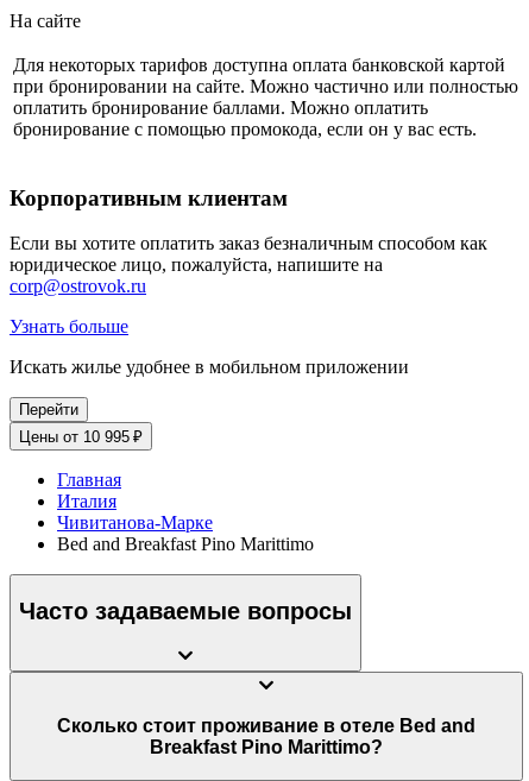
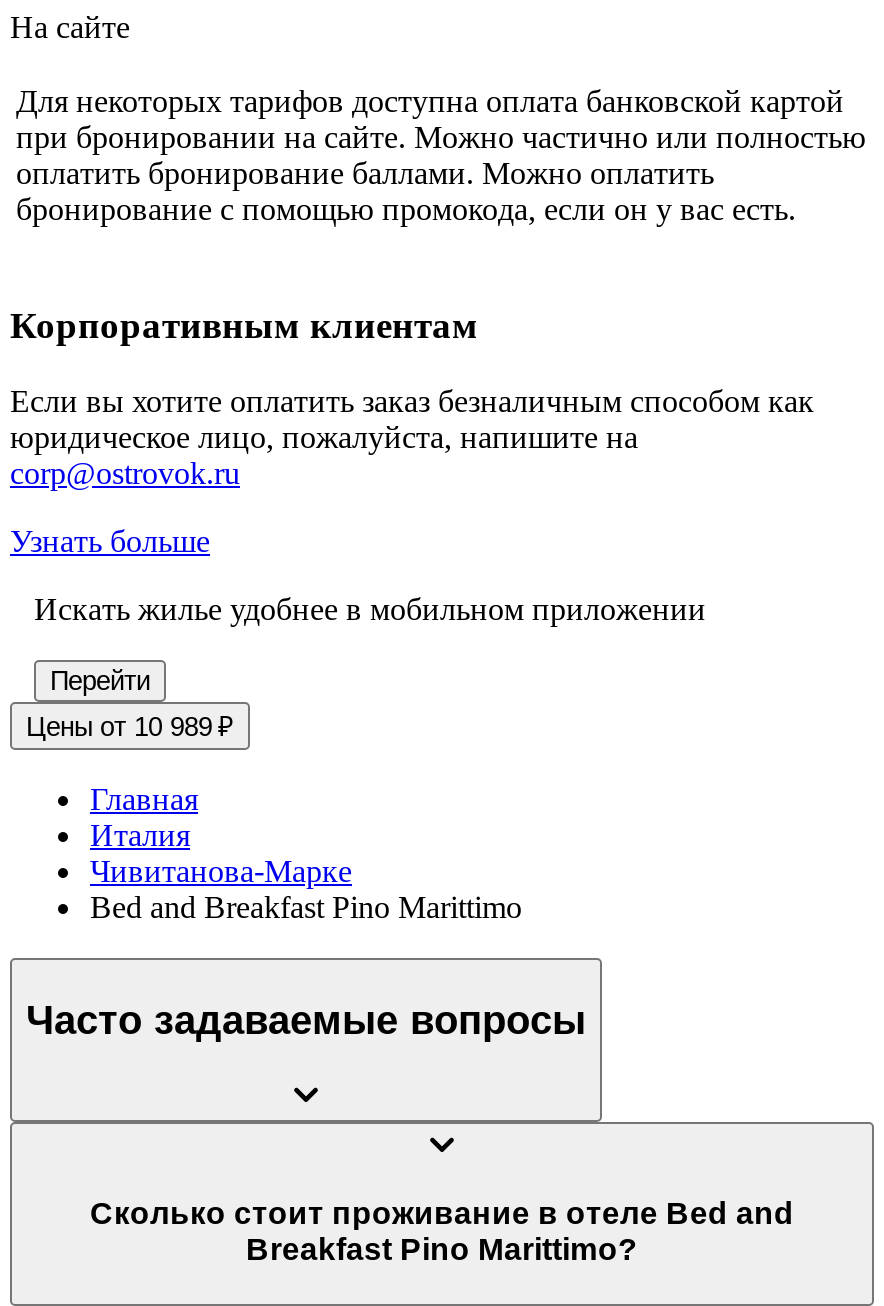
- Цены от 10 995 ₽
+ Цены от 10 989 ₽
